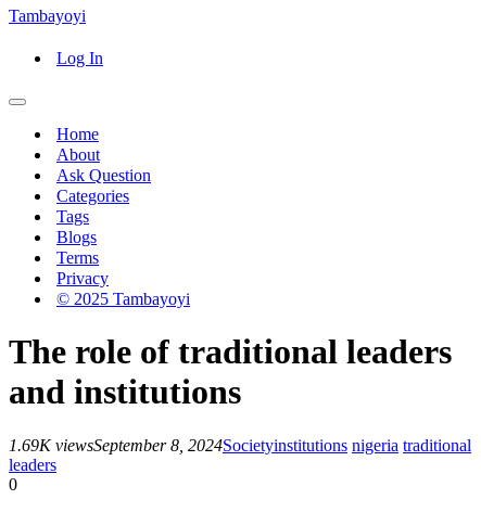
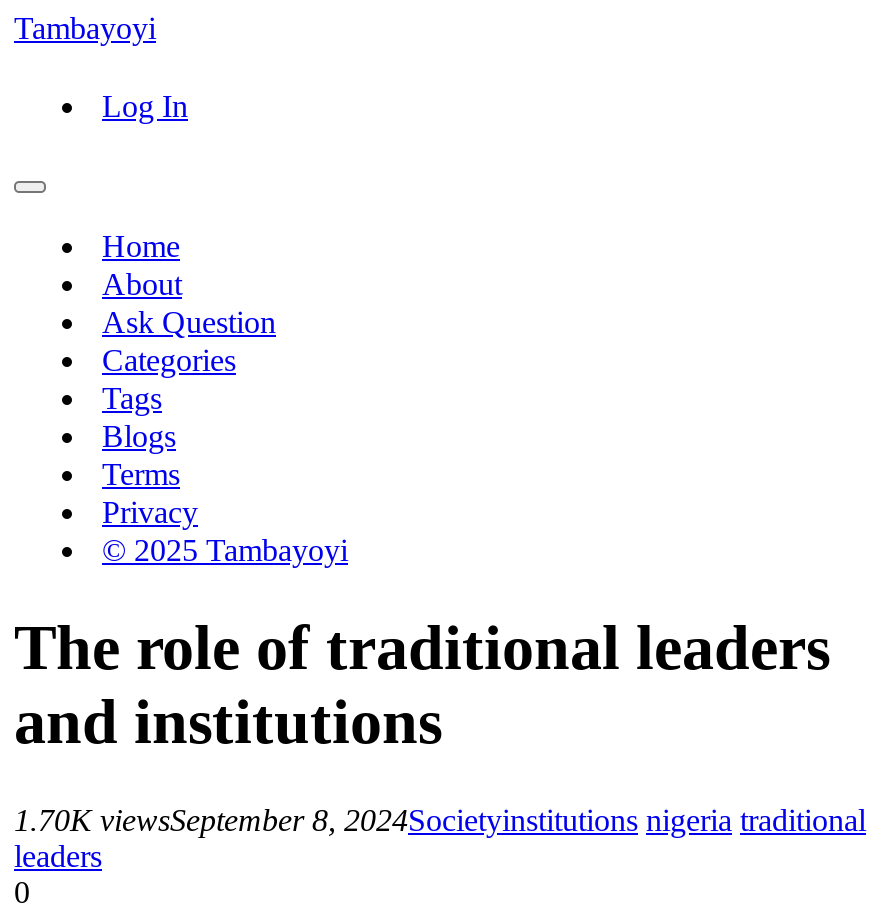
- 1.69K viewsSeptember 8, 2024Societyinstitutions nigeria traditional
+ 1.70K viewsSeptember 8, 2024Societyinstitutions nigeria traditional
